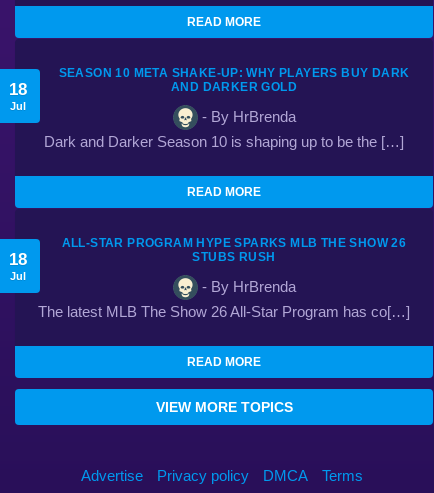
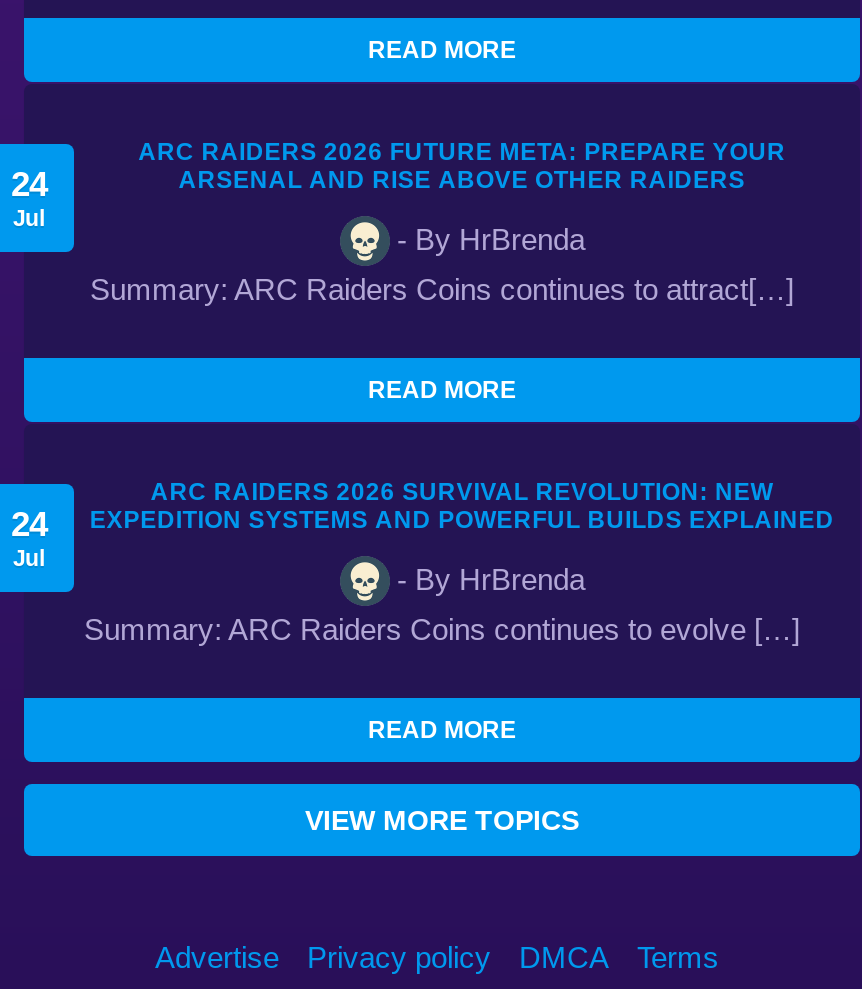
- SEASON 10 META SHAKE-UP: WHY PLAYERS BUY DARK
- AND DARKER GOLD
+ ARC RAIDERS 2026 FUTURE META: PREPARE YOUR
+ ARSENAL AND RISE ABOVE OTHER RAIDERS

- 18
+ 24

- Dark and Darker Season 10 is shaping up to be the […]
+ Summary: ARC Raiders Coins continues to attract[…]

- ALL-STAR PROGRAM HYPE SPARKS MLB THE SHOW 26
- STUBS RUSH
+ ARC RAIDERS 2026 SURVIVAL REVOLUTION: NEW
+ EXPEDITION SYSTEMS AND POWERFUL BUILDS EXPLAINED

- 18
+ 24

- The latest MLB The Show 26 All-Star Program has co[…]
+ Summary: ARC Raiders Coins continues to evolve […]
